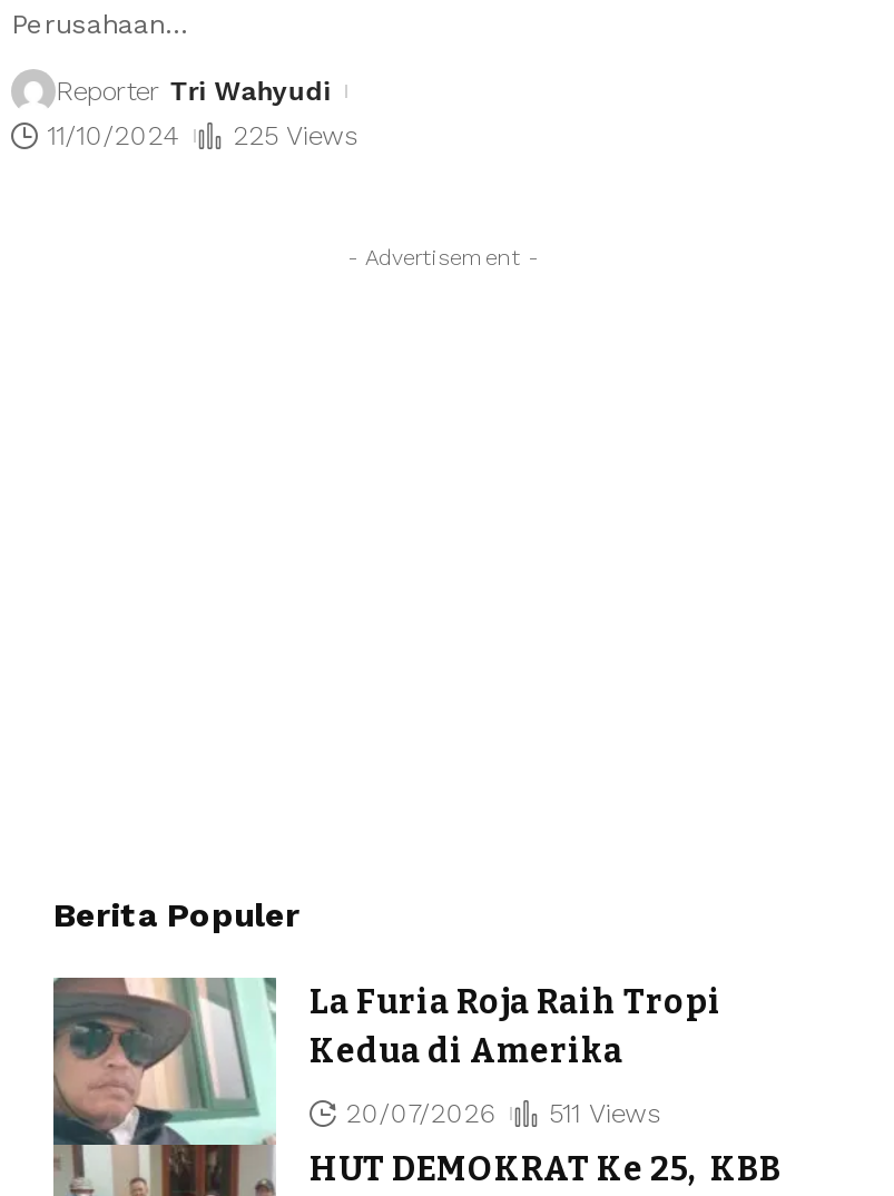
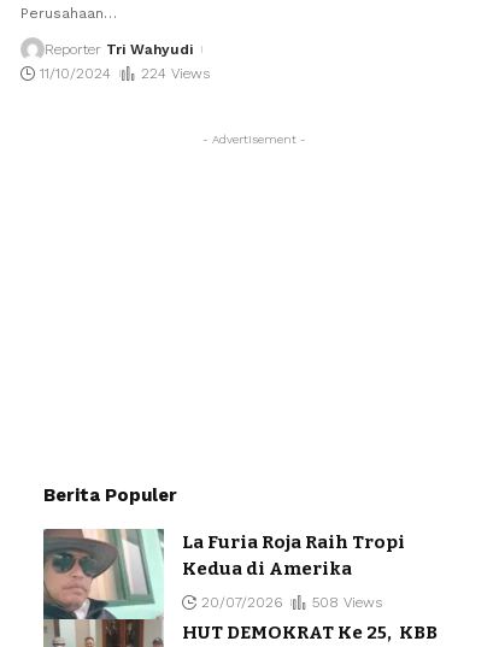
- 11/10/2024 225 Views
+ 11/10/2024 224 Views

- 20/07/2026 511 Views
+ 20/07/2026 508 Views
